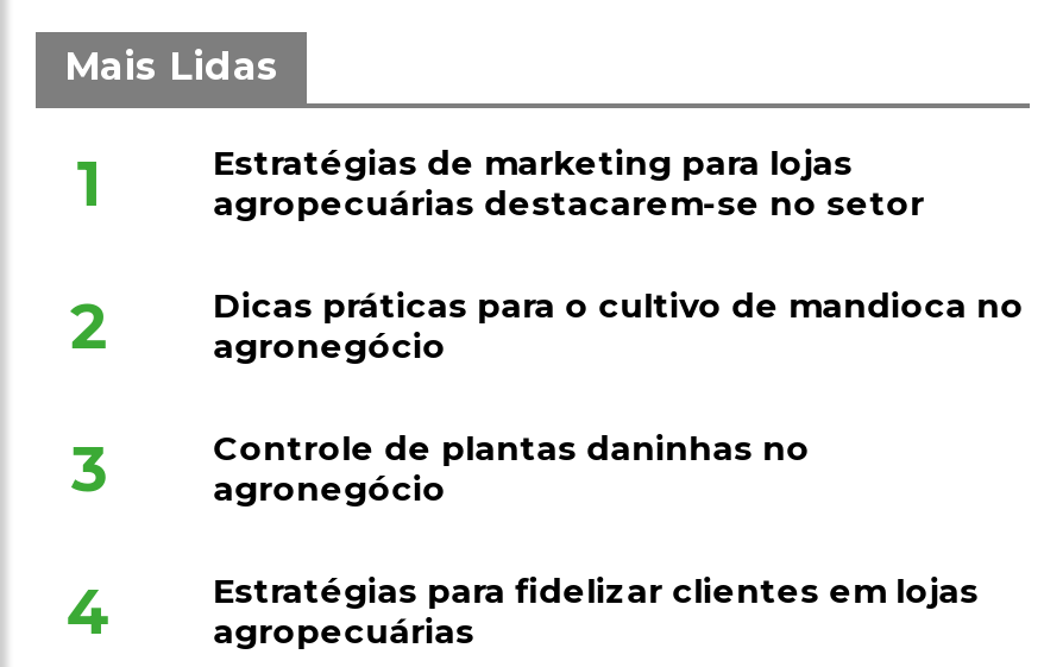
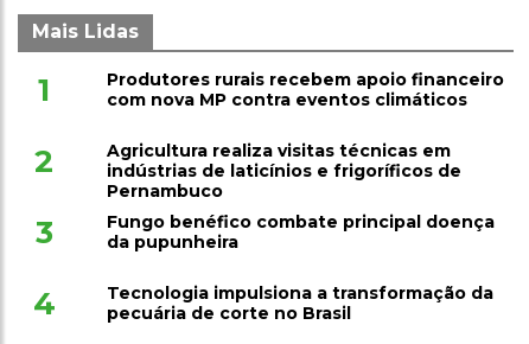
- Estratégias de marketing para lojas
- agropecuárias destacarem-se no setor
+ Produtores rurais recebem apoio financeiro
+ com nova MP contra eventos climáticos

- Dicas práticas para o cultivo de mandioca no
- agronegócio
+ Agricultura realiza visitas técnicas em
+ indústrias de laticínios e frigoríficos de
+ Pernambuco

- Controle de plantas daninhas no
- agronegócio
+ Fungo benéfico combate principal doença
+ da pupunheira

- Estratégias para fidelizar clientes em lojas
- agropecuárias
+ Tecnologia impulsiona a transformação da
+ pecuária de corte no Brasil
